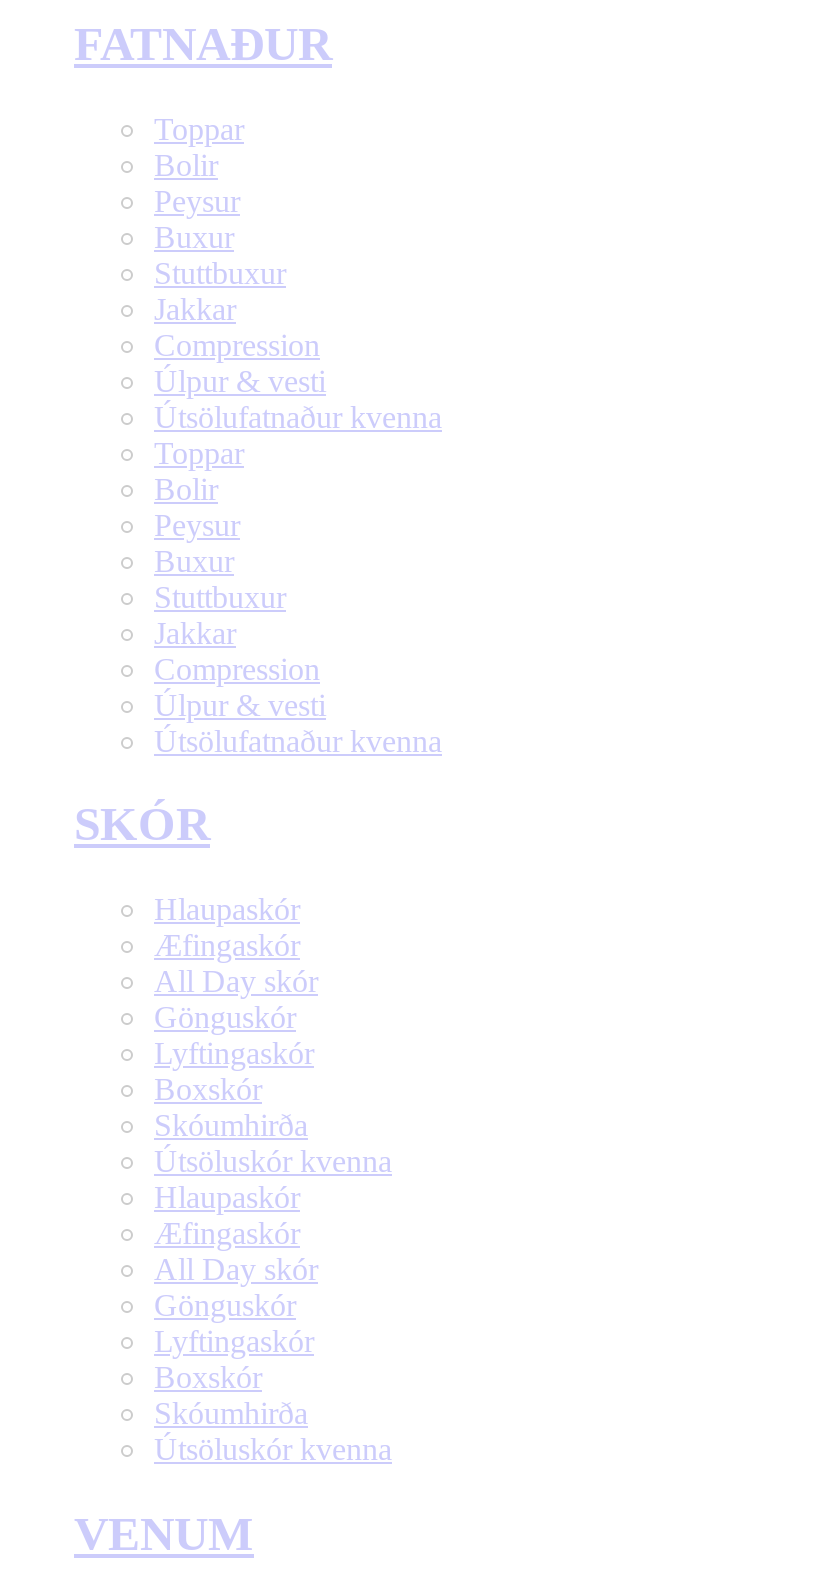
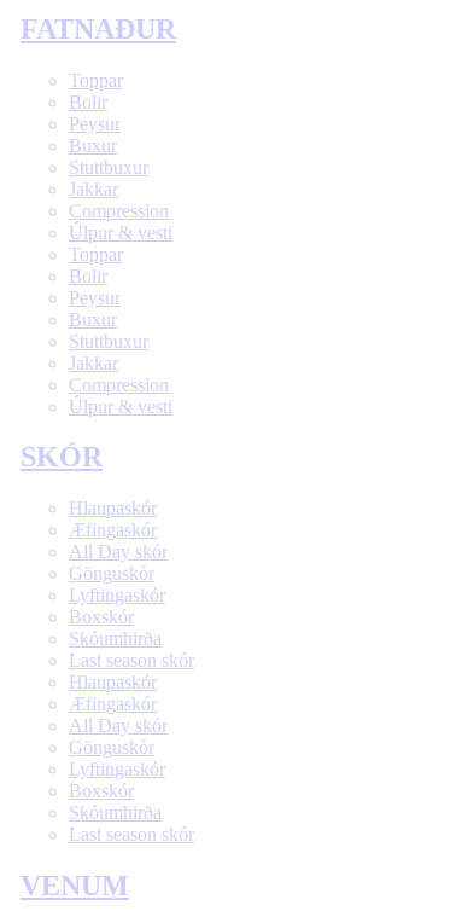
- Útsölufatnaður kvenna

- Útsölufatnaður kvenna

- Útsöluskór kvenna
+ Last season skór

- Útsöluskór kvenna
+ Last season skór
